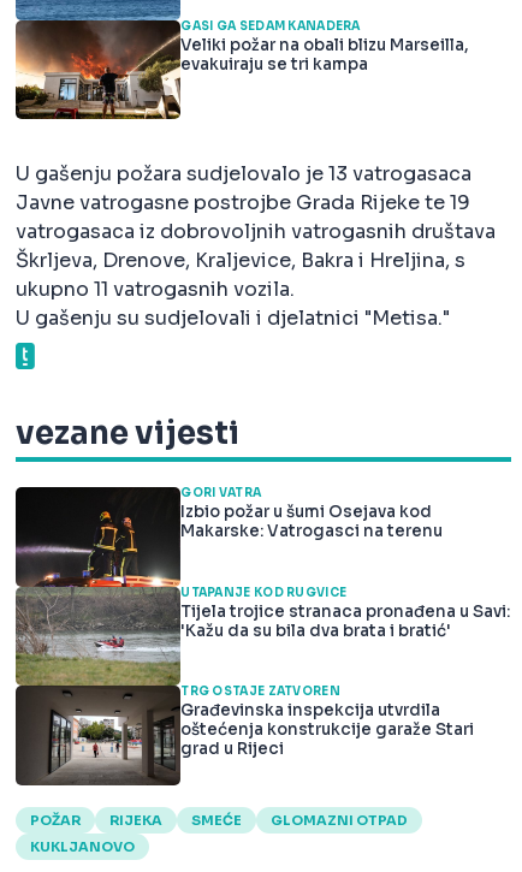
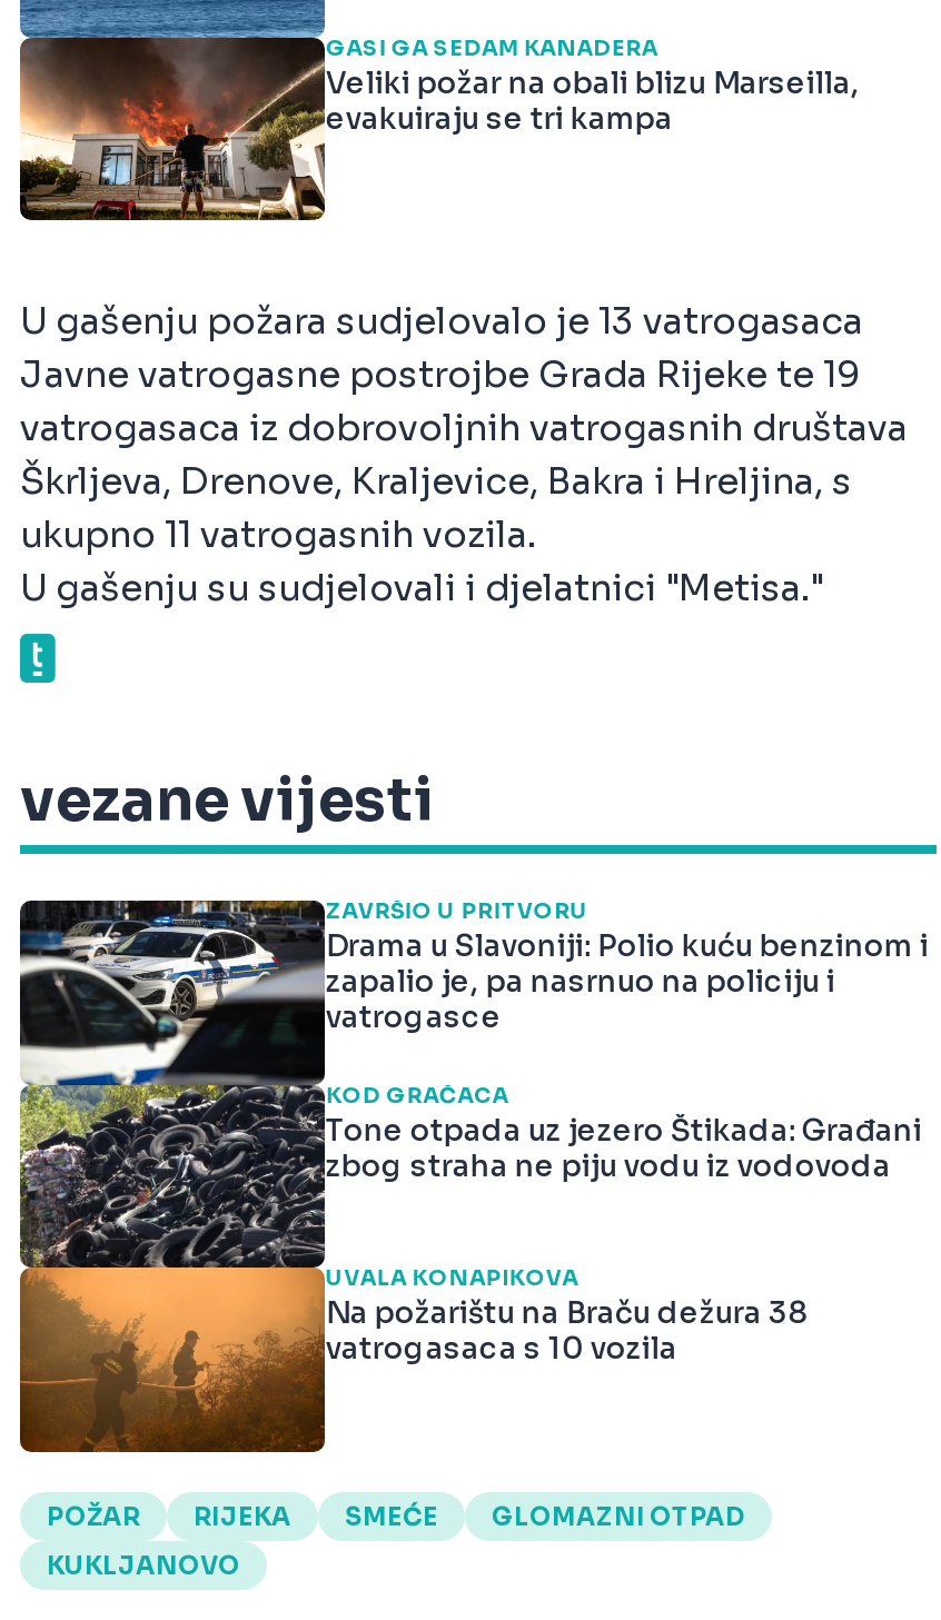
- [image]
- GORI VATRA
- Izbio požar u šumi Osejava kod
- Makarske: Vatrogasci na terenu
+ [image]
+ ZAVRŠIO U PRITVORU
+ Drama u Slavoniji: Polio kuću benzinom i
+ zapalio je, pa nasrnuo na policiju i
+ vatrogasce

- UTAPANJE KOD RUGVICE
- Tijela trojice stranaca pronađena u Savi:
- 'Kažu da su bila dva brata i bratić'
+ KOD GRAČACA
+ Tone otpada uz jezero Štikada: Građani
+ zbog straha ne piju vodu iz vodovoda

- TRG OSTAJE ZATVOREN
- Građevinska inspekcija utvrdila
- oštećenja konstrukcije garaže Stari
- grad u Rijeci
+ UVALA KONAPIKOVA
+ Na požarištu na Braču dežura 38
+ vatrogasaca s 10 vozila
